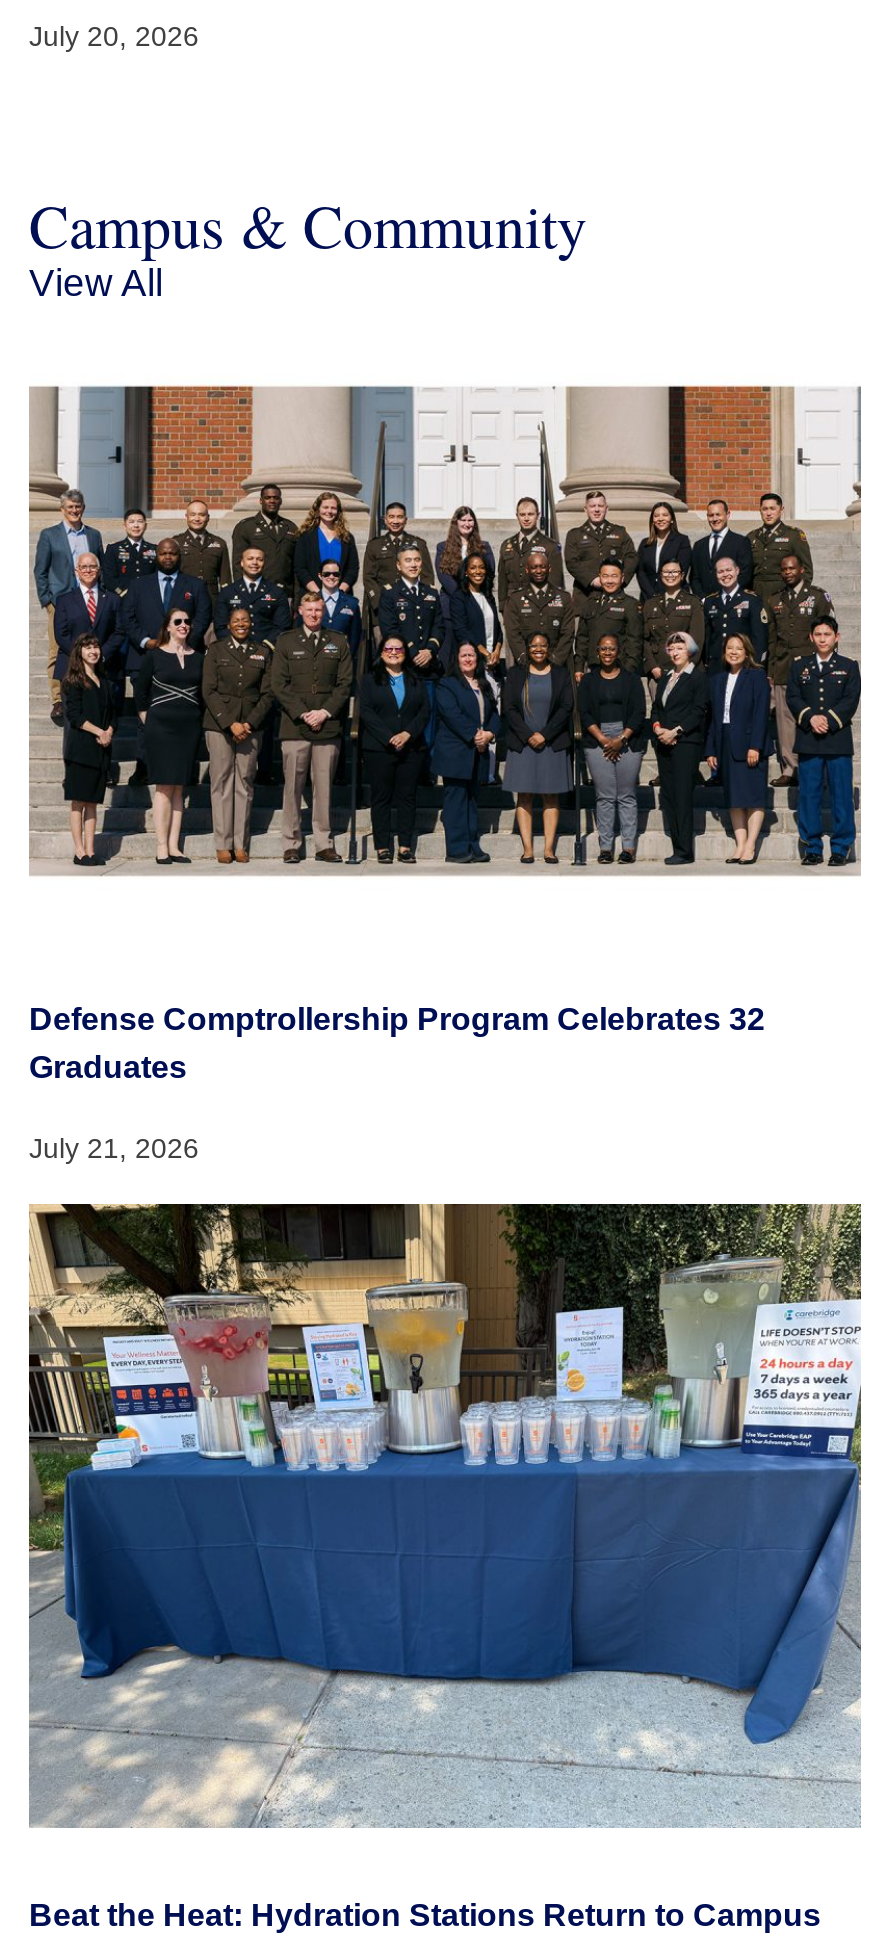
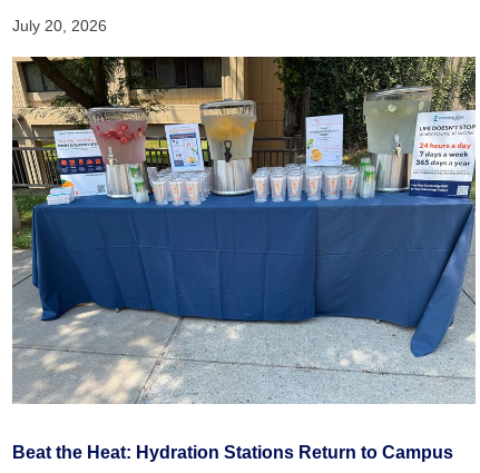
- Campus & Community
- View All

- [image]

- Defense Comptrollership Program Celebrates 32
- Graduates
- July 21, 2026
